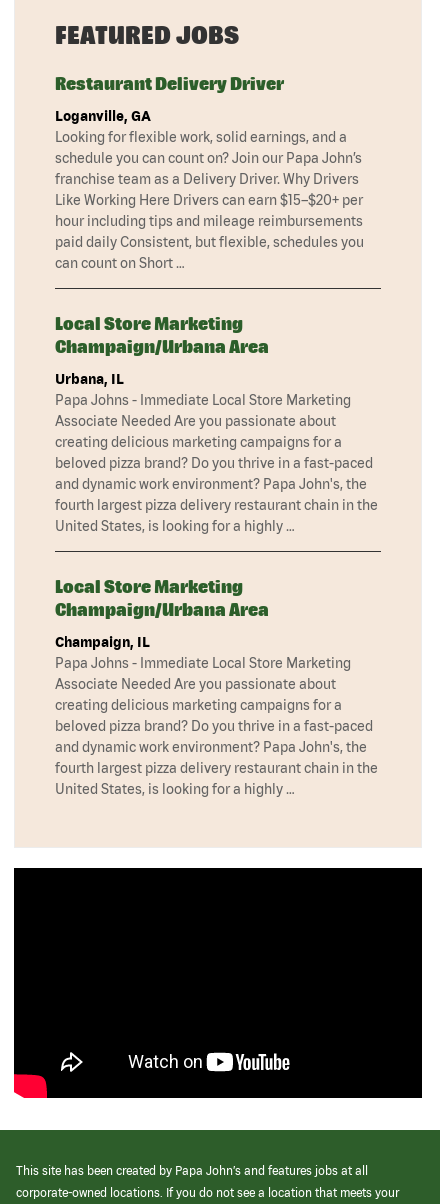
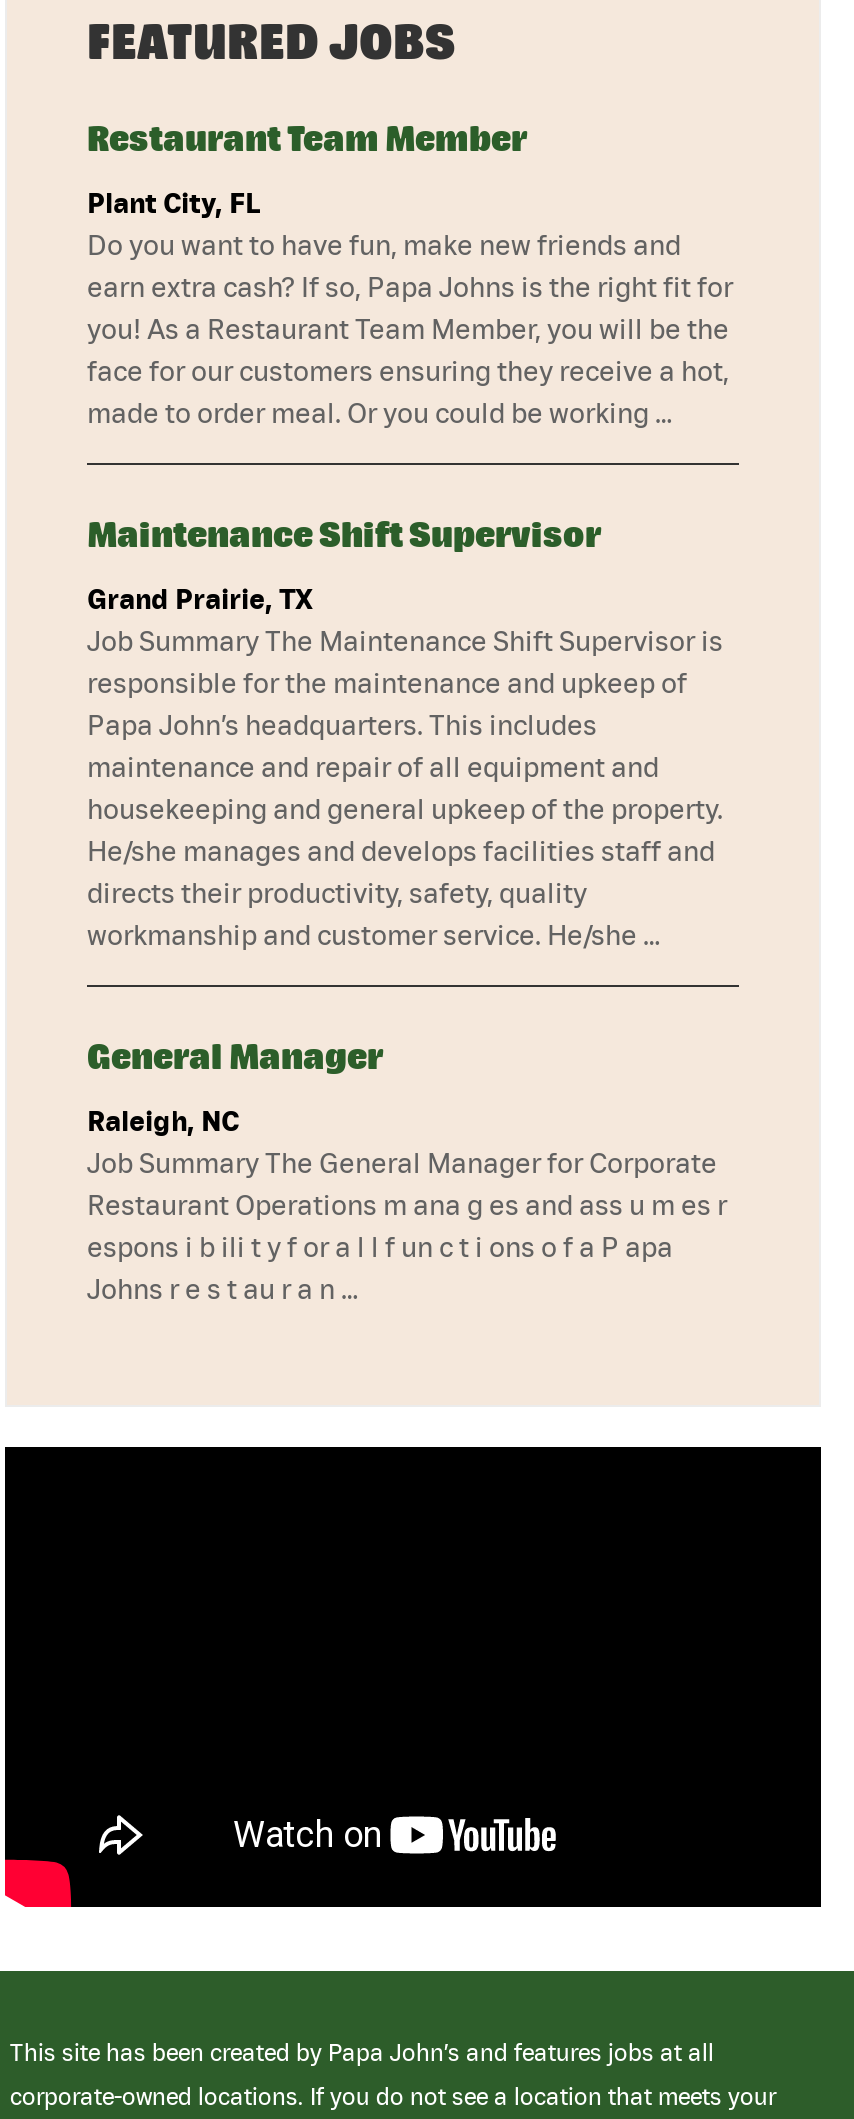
- Restaurant Delivery Driver
+ Restaurant Team Member

- Loganville, GA
- Looking for flexible work, solid earnings, and a
- schedule you can count on? Join our Papa John’s
- franchise team as a Delivery Driver. Why Drivers
- Like Working Here Drivers can earn $15–$20+ per
- hour including tips and mileage reimbursements
- paid daily Consistent, but flexible, schedules you
- can count on Short …
+ Plant City, FL
+ Do you want to have fun, make new friends and
+ earn extra cash? If so, Papa Johns is the right fit for
+ you! As a Restaurant Team Member, you will be the
+ face for our customers ensuring they receive a hot,
+ made to order meal. Or you could be working …

- Local Store Marketing
- Champaign/Urbana Area
+ Maintenance Shift Supervisor

- Urbana, IL
- Papa Johns - Immediate Local Store Marketing
- Associate Needed Are you passionate about
- creating delicious marketing campaigns for a
- beloved pizza brand? Do you thrive in a fast-paced
- and dynamic work environment? Papa John's, the
- fourth largest pizza delivery restaurant chain in the
- United States, is looking for a highly …
+ Grand Prairie, TX
+ Job Summary The Maintenance Shift Supervisor is
+ responsible for the maintenance and upkeep of
+ Papa John’s headquarters. This includes
+ maintenance and repair of all equipment and
+ housekeeping and general upkeep of the property.
+ He/she manages and develops facilities staff and
+ directs their productivity, safety, quality
+ workmanship and customer service. He/she …

- Local Store Marketing
- Champaign/Urbana Area
+ General Manager

- Champaign, IL
- Papa Johns - Immediate Local Store Marketing
- Associate Needed Are you passionate about
- creating delicious marketing campaigns for a
- beloved pizza brand? Do you thrive in a fast-paced
- and dynamic work environment? Papa John's, the
- fourth largest pizza delivery restaurant chain in the
- United States, is looking for a highly …
+ Raleigh, NC
+ Job Summary The General Manager for Corporate
+ Restaurant Operations m ana g es and ass u m es r
+ espons i b ili t y f or a l l f un c t i ons o f a P apa
+ Johns r e s t au r a n …
